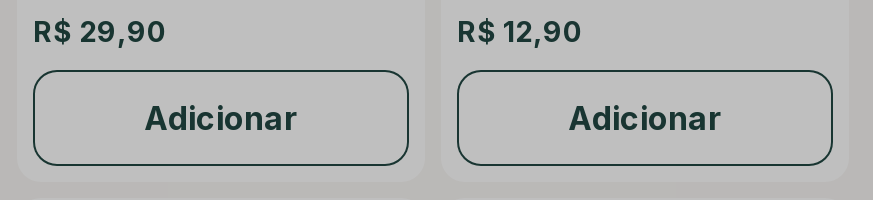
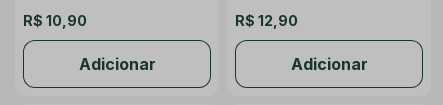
- R$ 29,90
+ R$ 10,90
